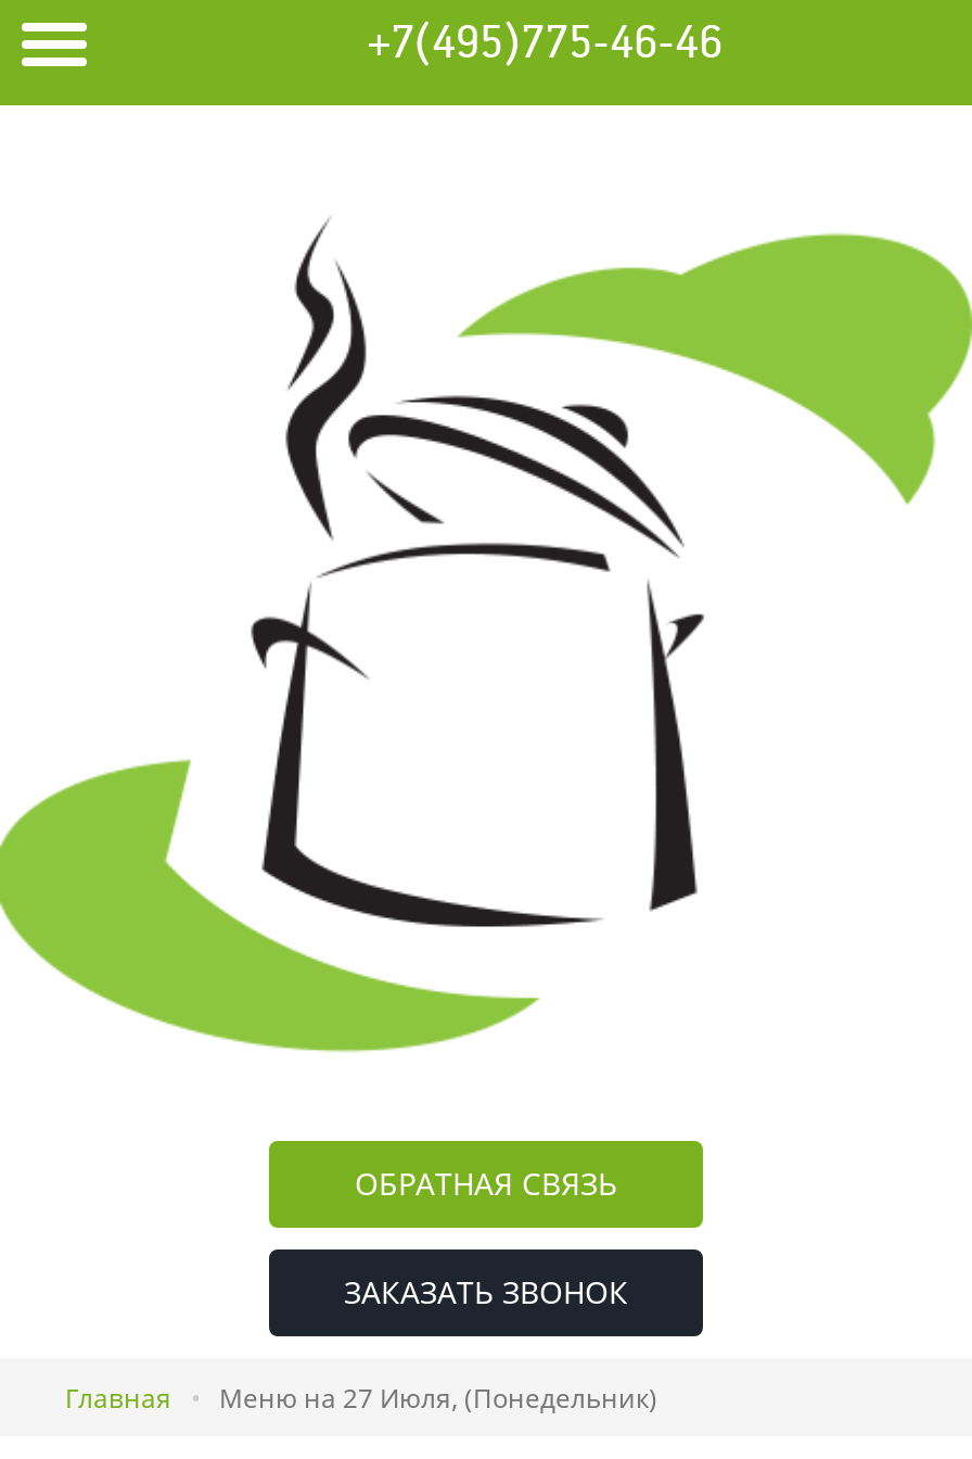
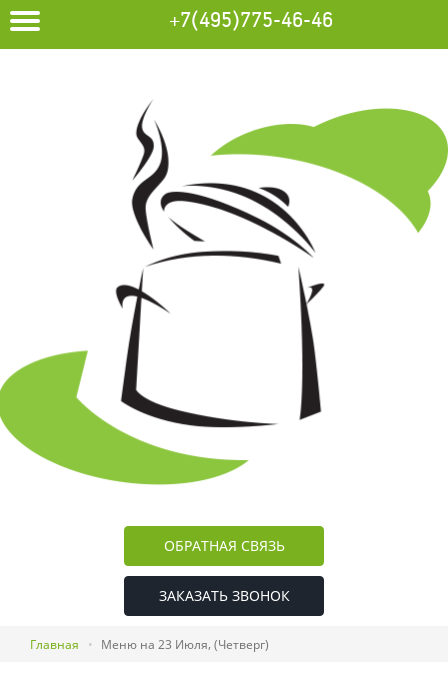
- Меню на 27 Июля, (Понедельник)
+ Меню на 23 Июля, (Четверг)
